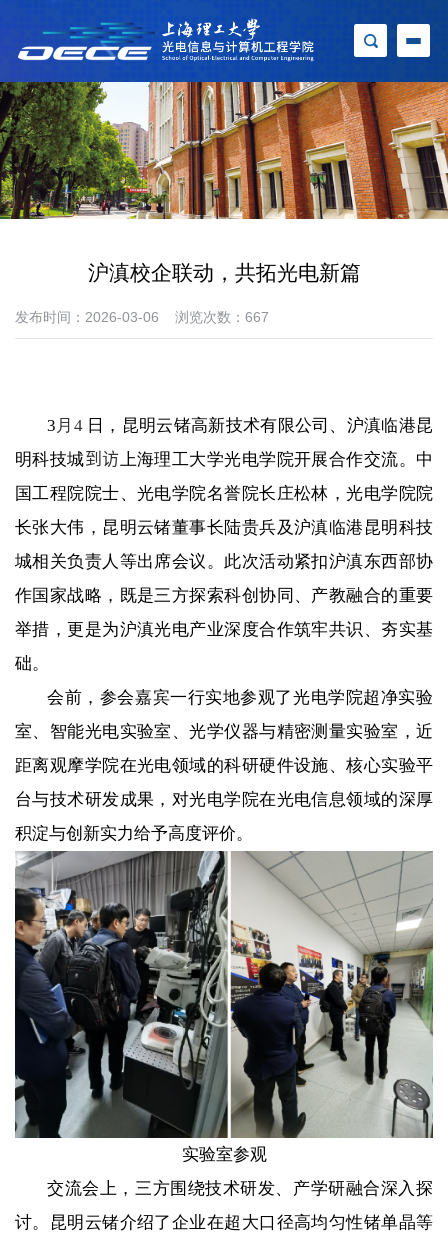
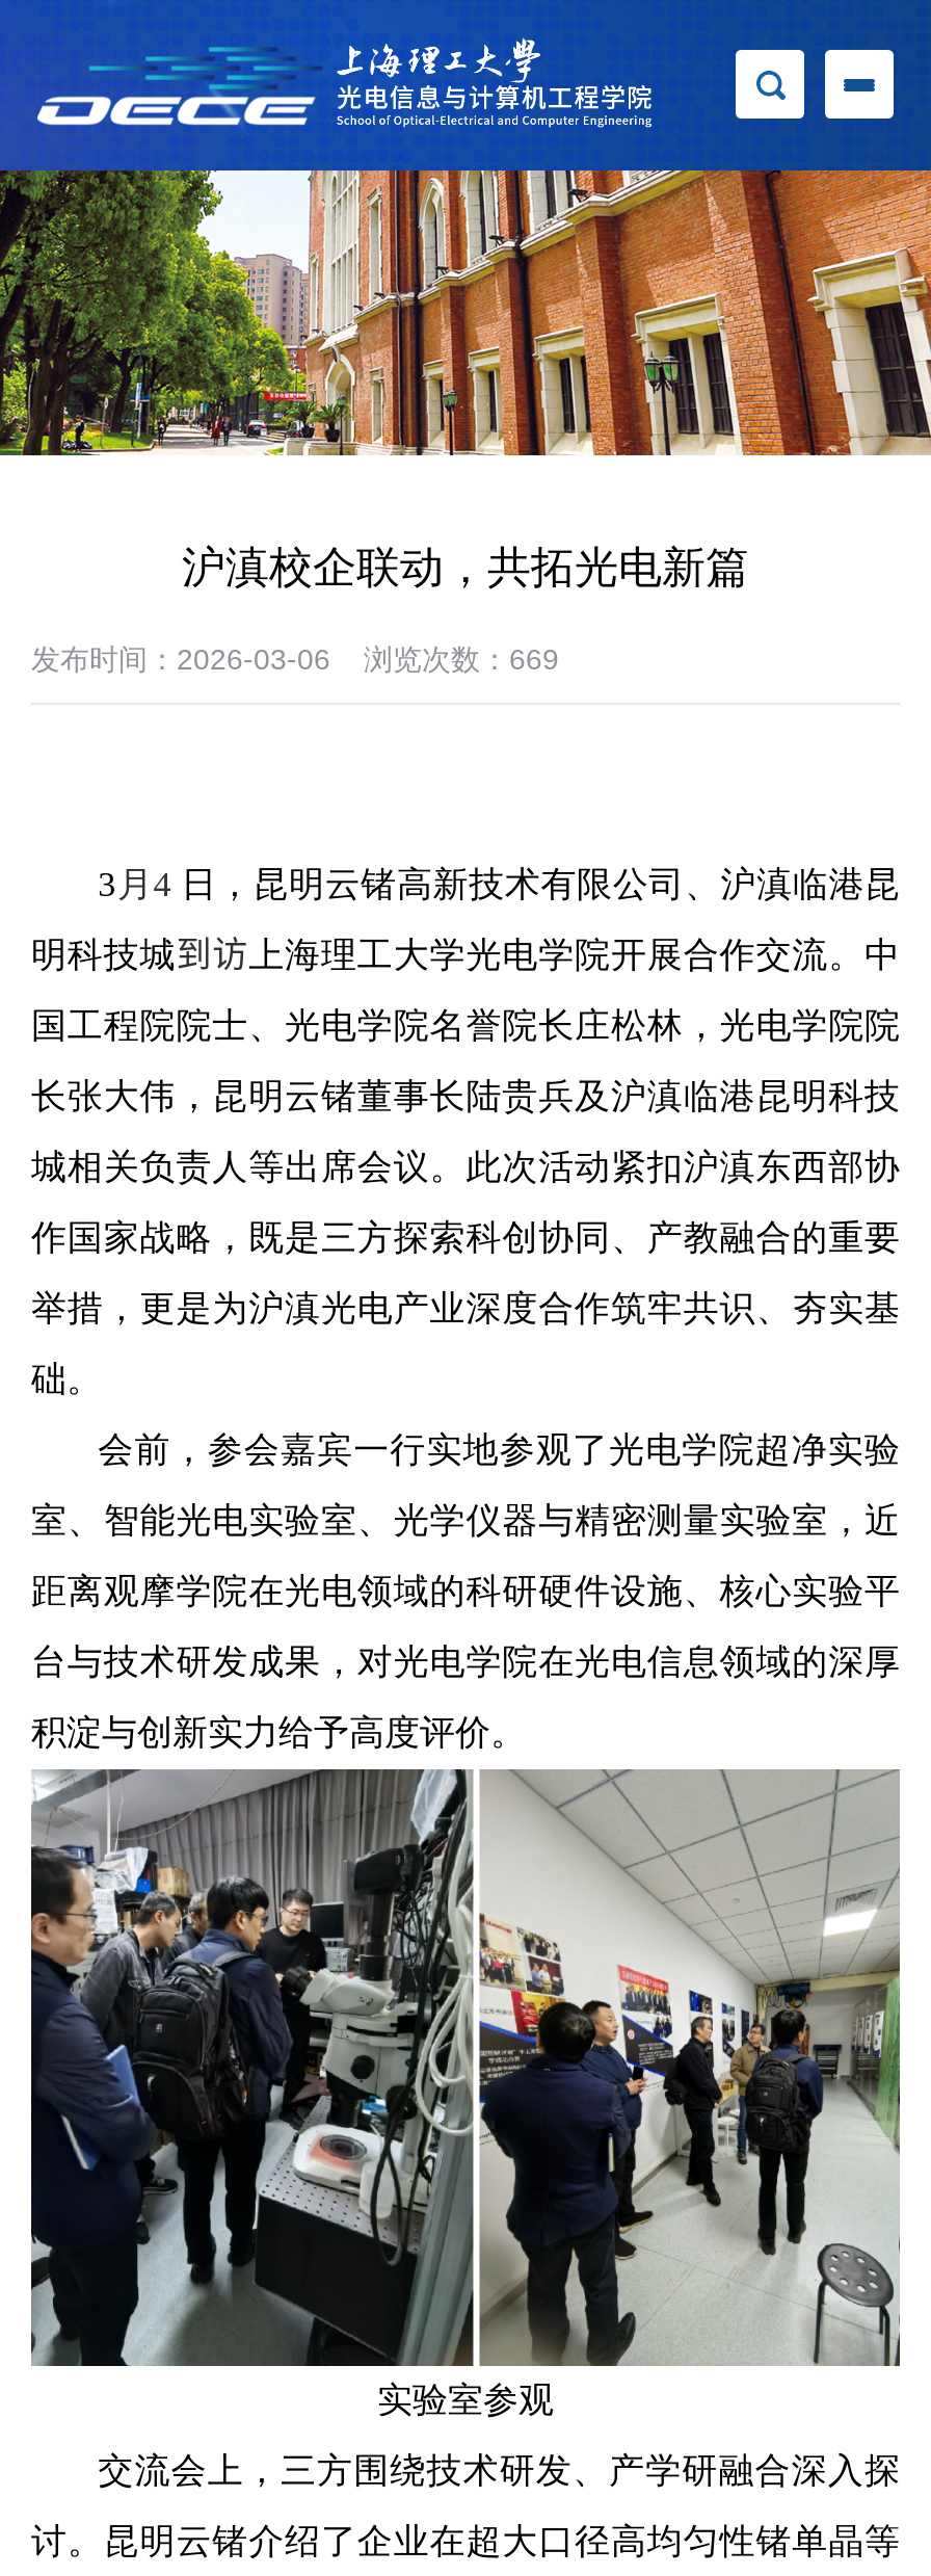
- 发布时间：2026-03-06 浏览次数：667
+ 发布时间：2026-03-06 浏览次数：669
